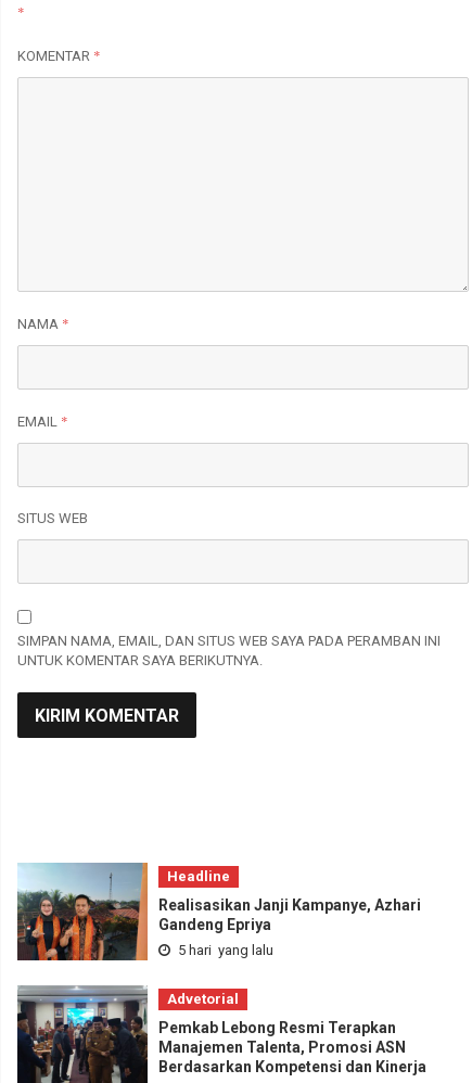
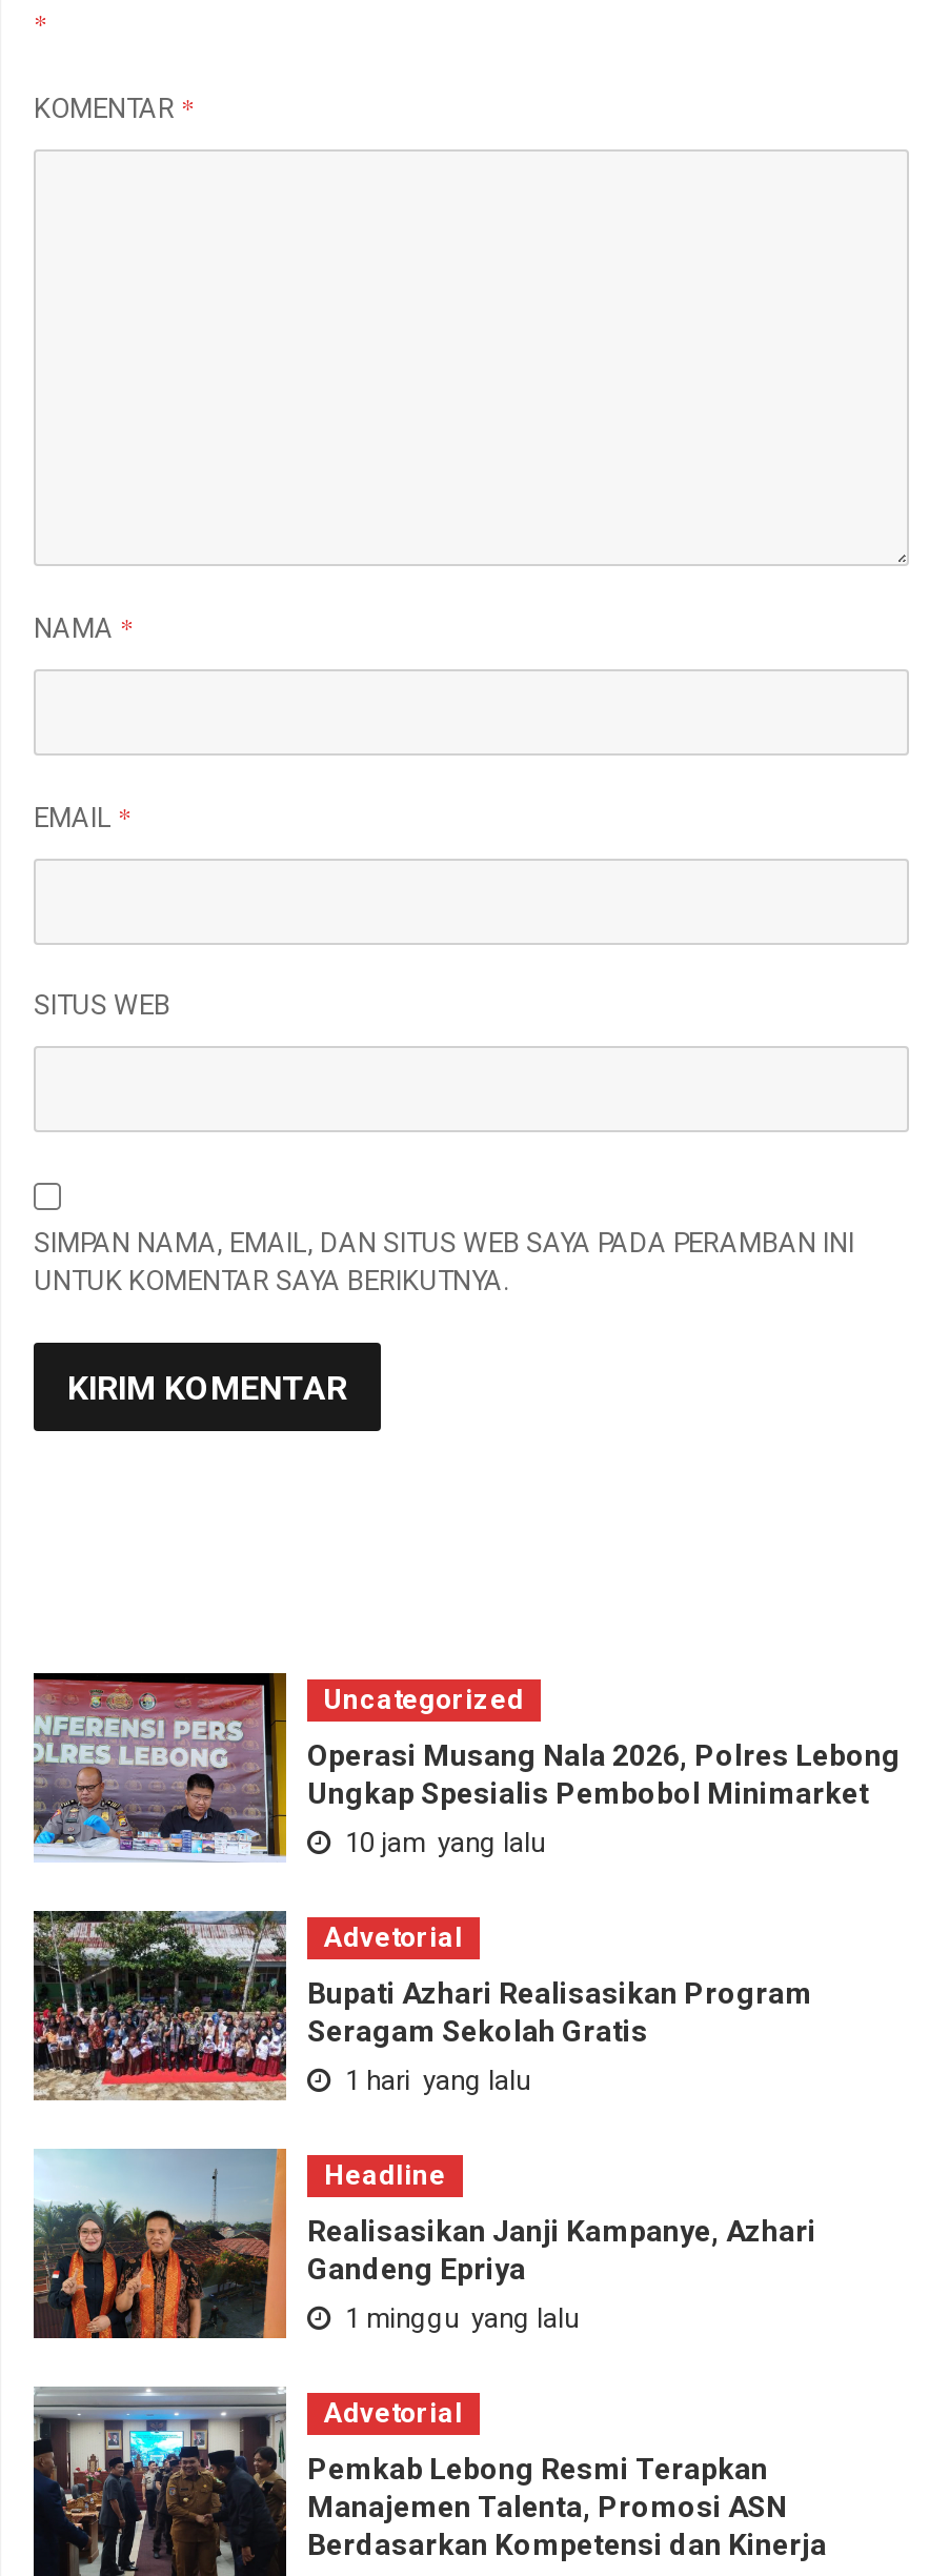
+ [image]
+ Uncategorized
+ Operasi Musang Nala 2026, Polres Lebong
+ Ungkap Spesialis Pembobol Minimarket
+ 10 jam yang lalu
+ Advetorial
+ Bupati Azhari Realisasikan Program
+ Seragam Sekolah Gratis
+ 1 hari yang lalu

+ [image]

- 5 hari yang lalu
+ 1 minggu yang lalu
